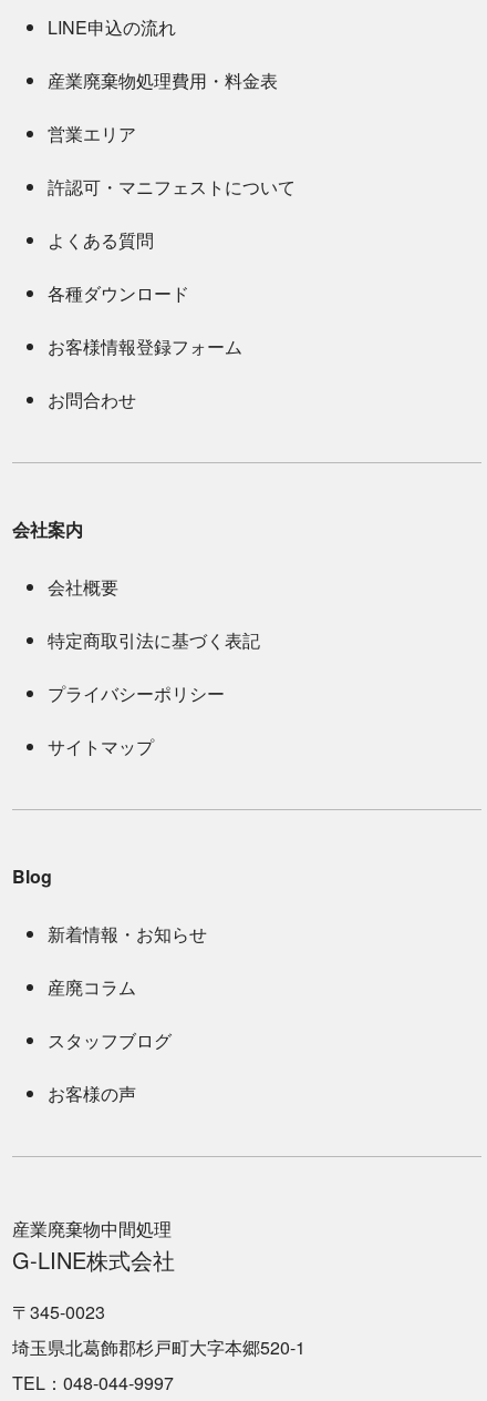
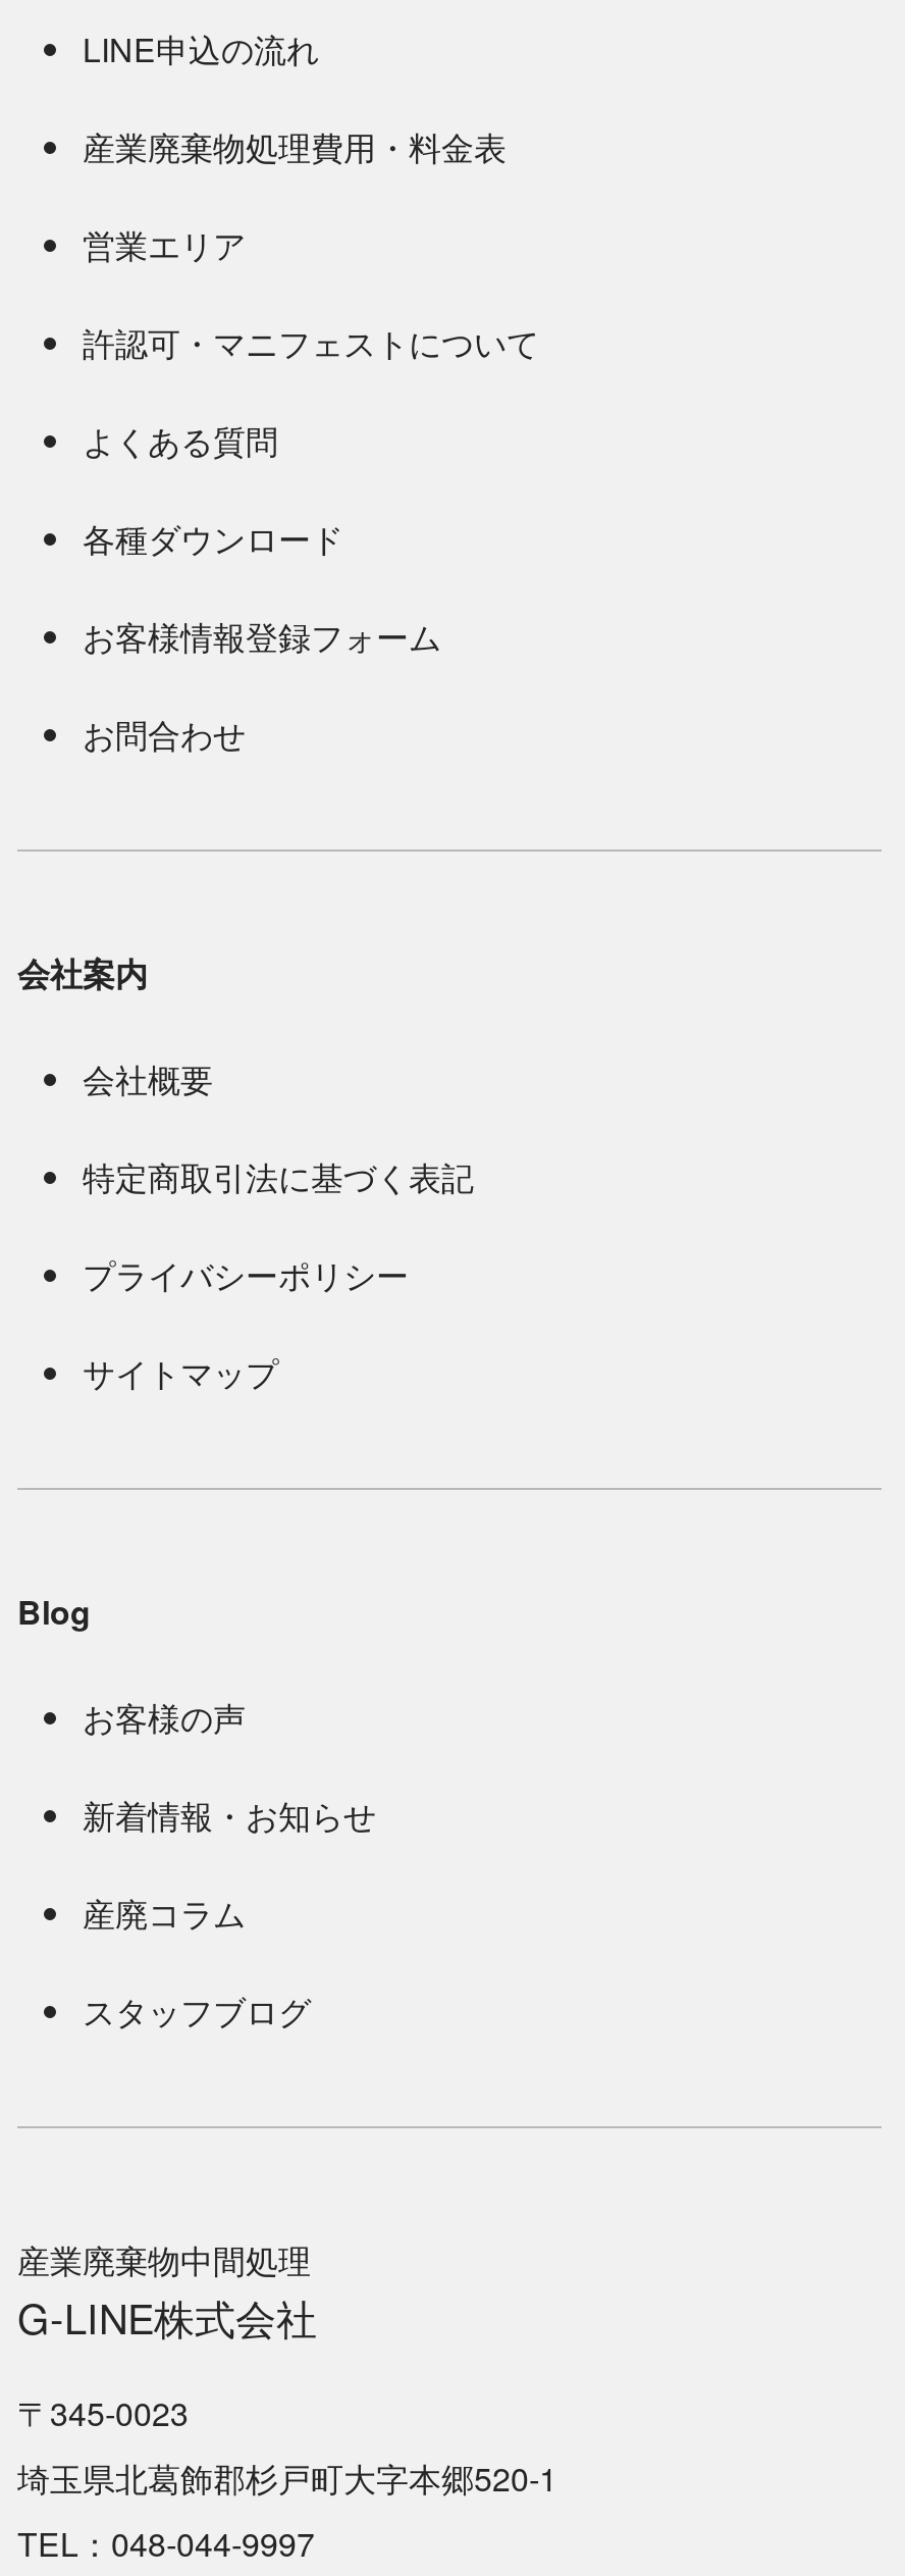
moved down: 新着情報・お知らせ | 産廃コラム | スタッフブログ

moved up: お客様の声
